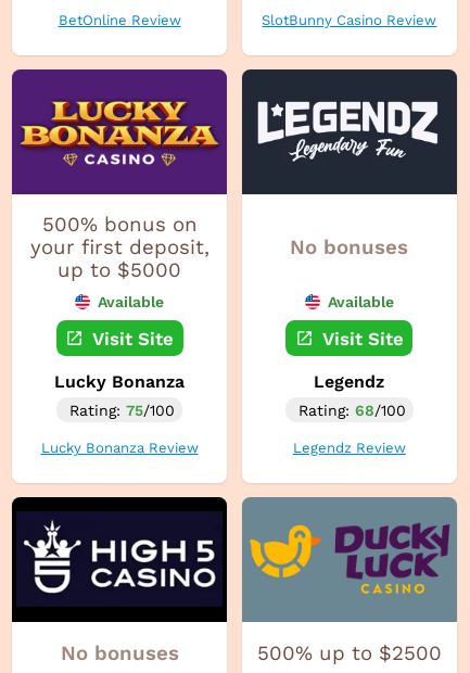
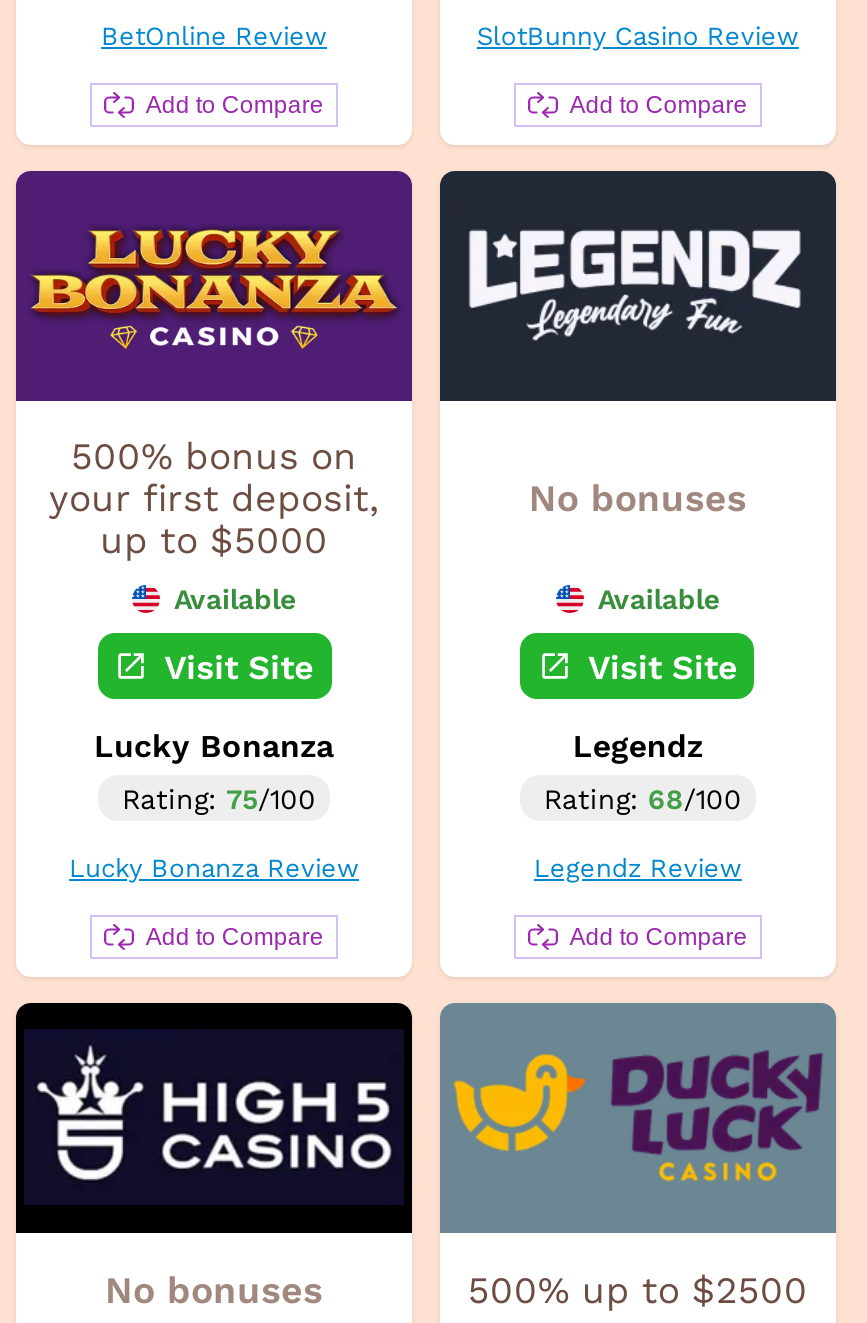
+ Add to Compare

+ Add to Compare

+ Add to Compare

+ Add to Compare
